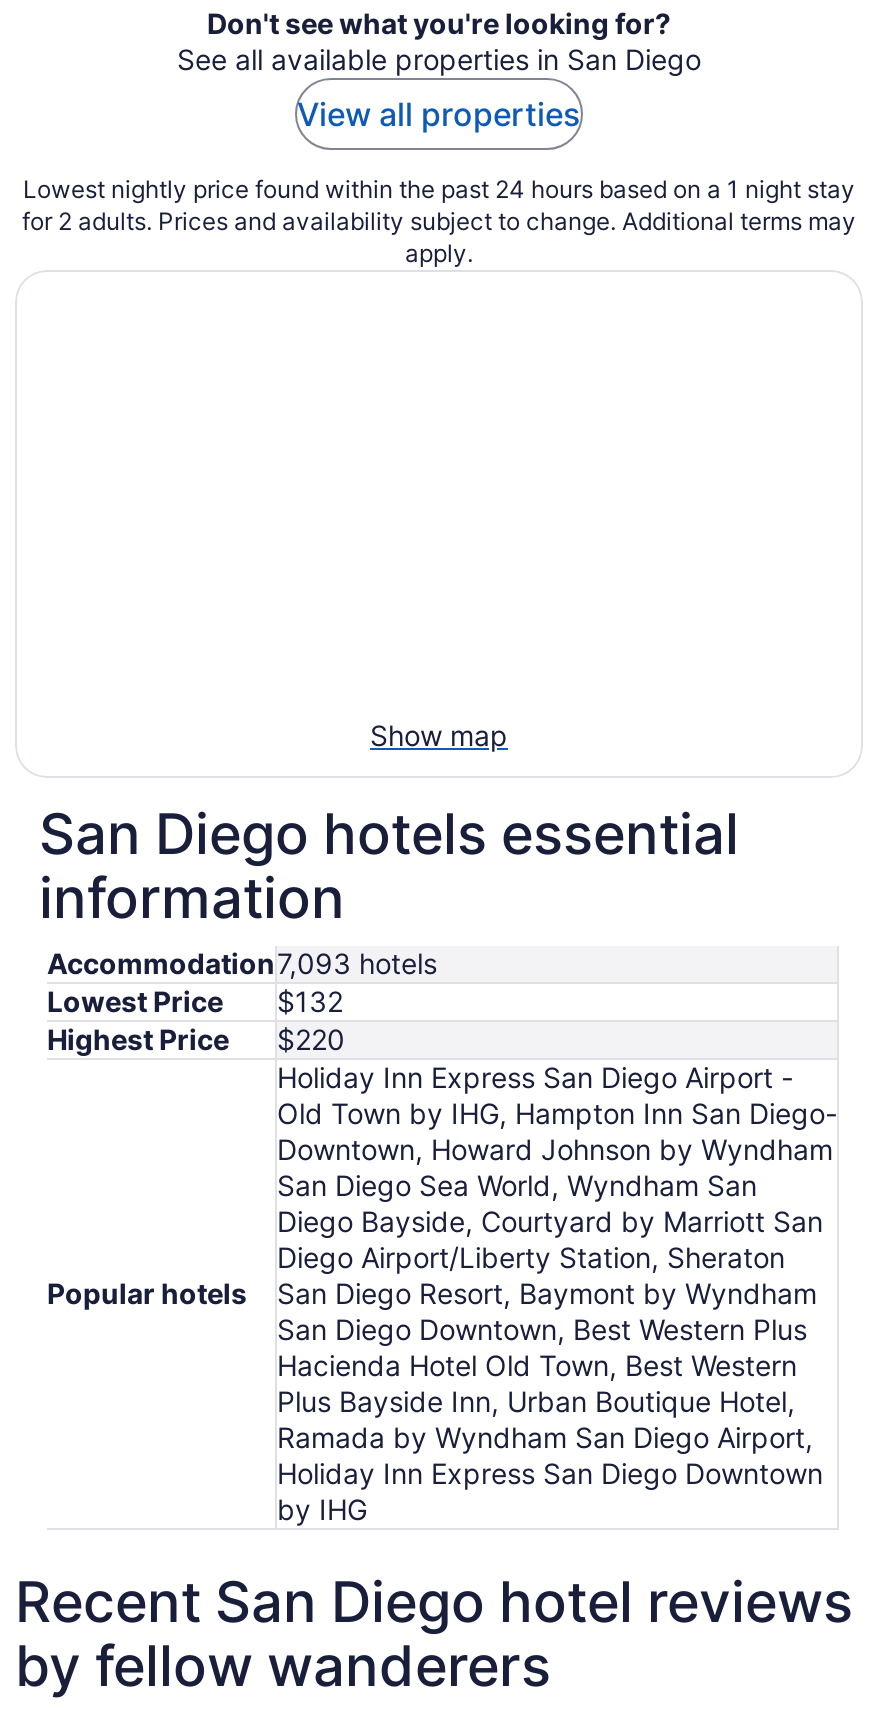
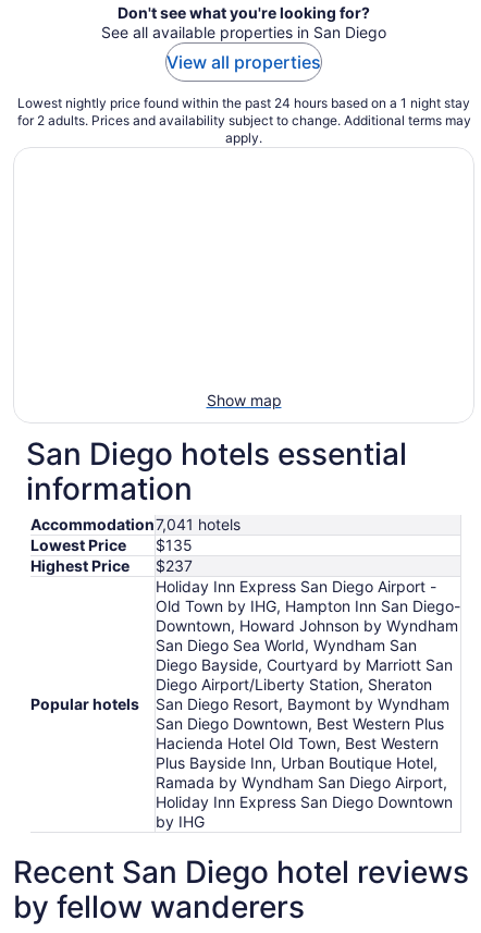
- Accommodation7,093 hotels
+ Accommodation7,041 hotels

- Lowest Price $132
+ Lowest Price $135

- Highest Price $220
+ Highest Price $237
